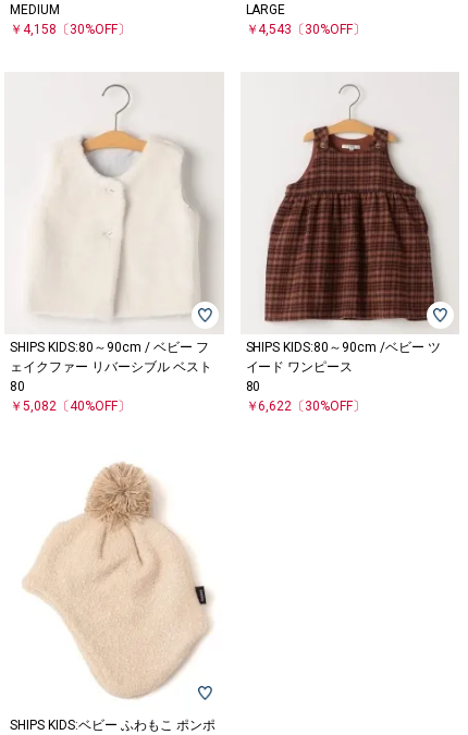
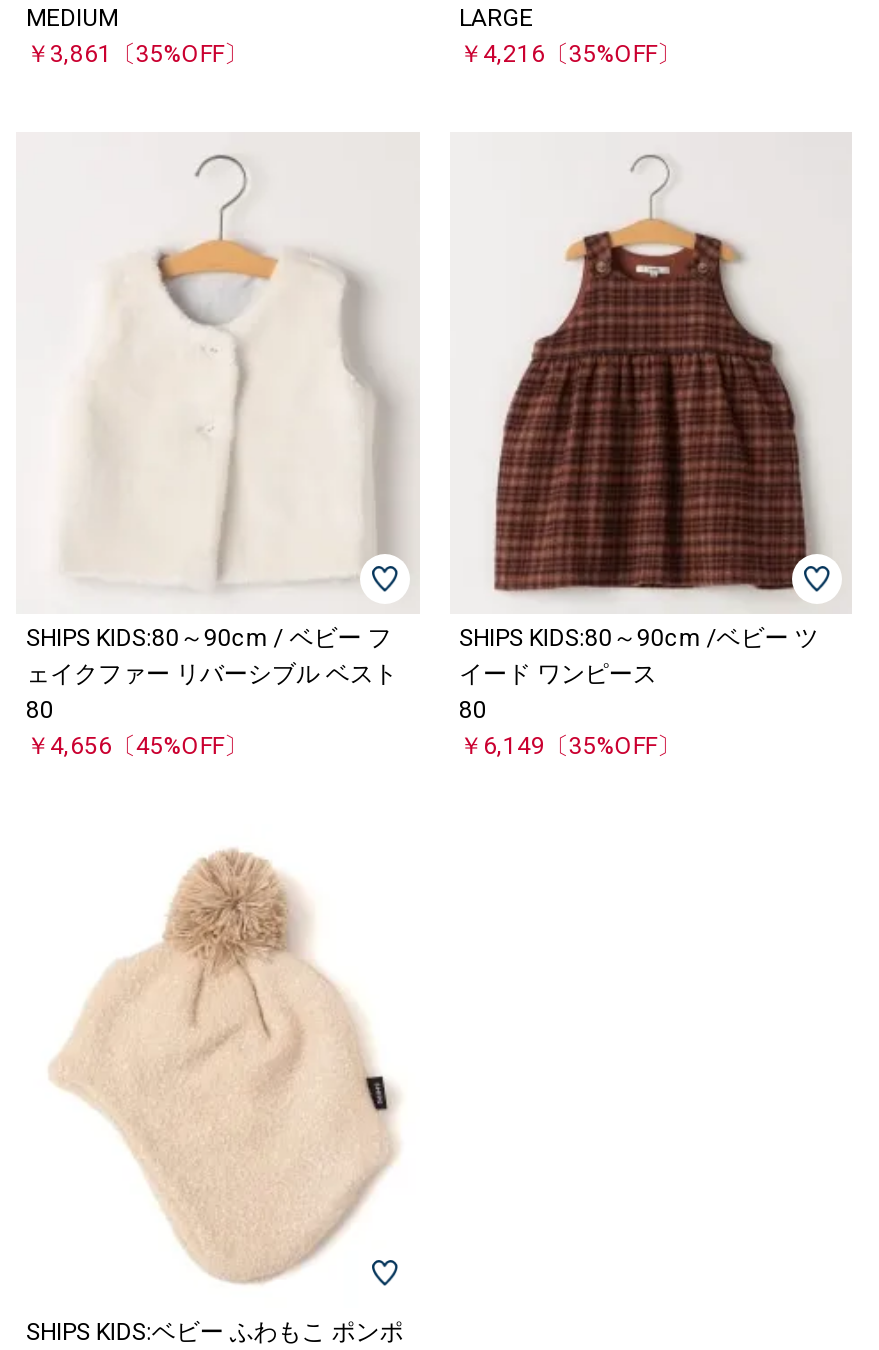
- ￥4,158〔30%OFF〕
+ ￥3,861〔35%OFF〕

- ￥4,543〔30%OFF〕
+ ￥4,216〔35%OFF〕

- ￥5,082〔40%OFF〕
+ ￥4,656〔45%OFF〕

- ￥6,622〔30%OFF〕
+ ￥6,149〔35%OFF〕
